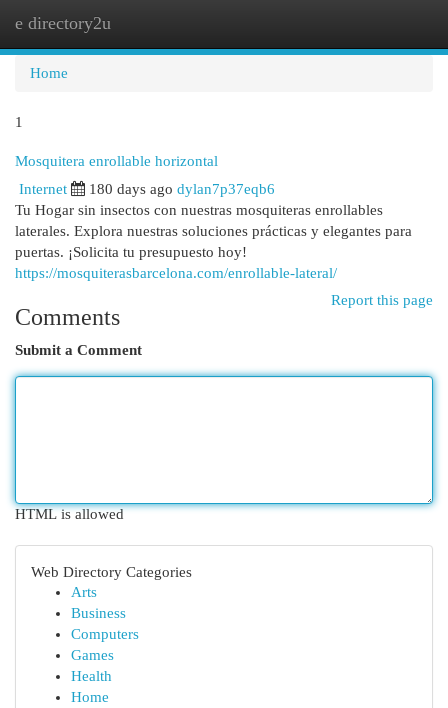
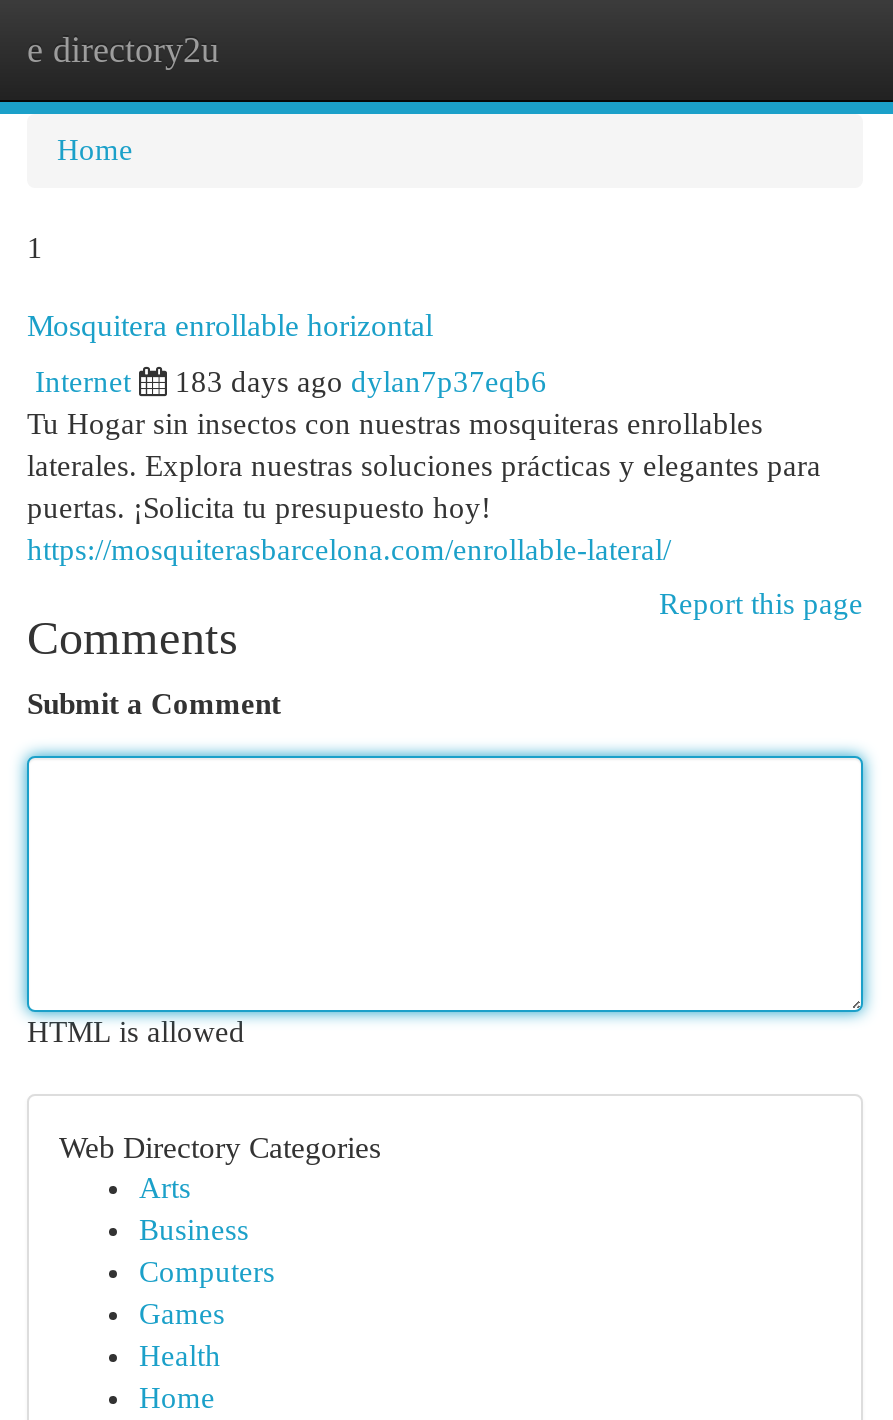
- 180 days ago dylan7p37eqb6
+ 183 days ago dylan7p37eqb6
